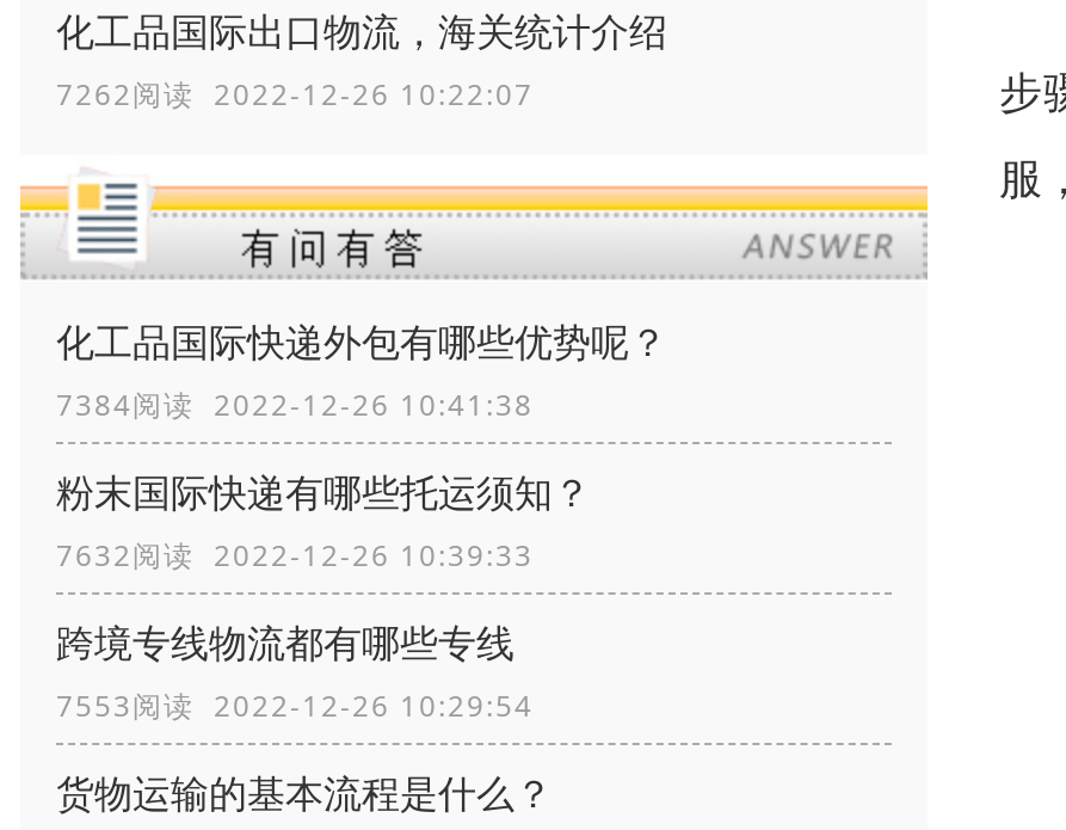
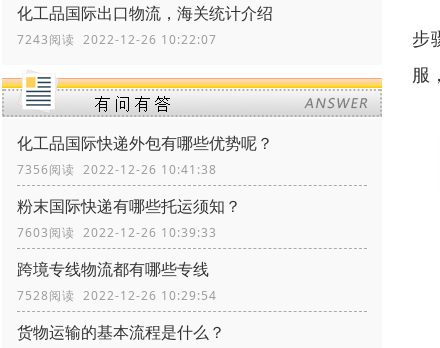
- 7262阅读 2022-12-26 10:22:07
+ 7243阅读 2022-12-26 10:22:07

- 7384阅读 2022-12-26 10:41:38
+ 7356阅读 2022-12-26 10:41:38

- 7632阅读 2022-12-26 10:39:33
+ 7603阅读 2022-12-26 10:39:33

- 7553阅读 2022-12-26 10:29:54
+ 7528阅读 2022-12-26 10:29:54
